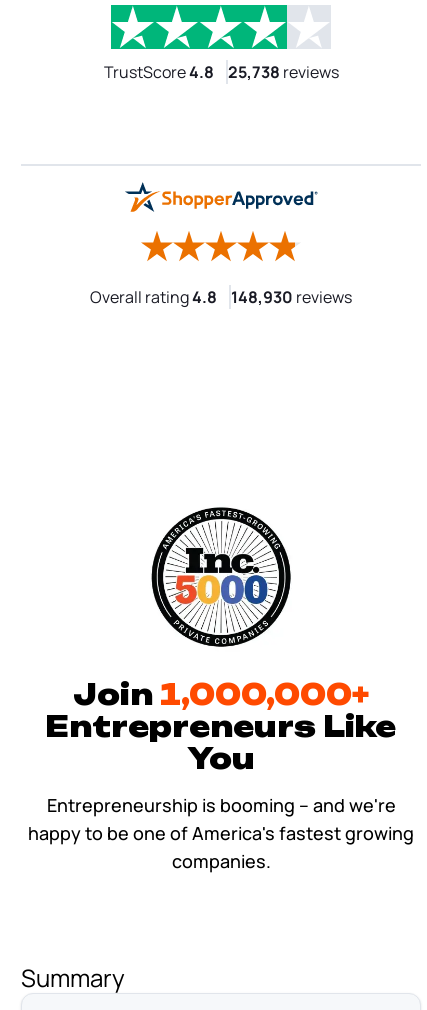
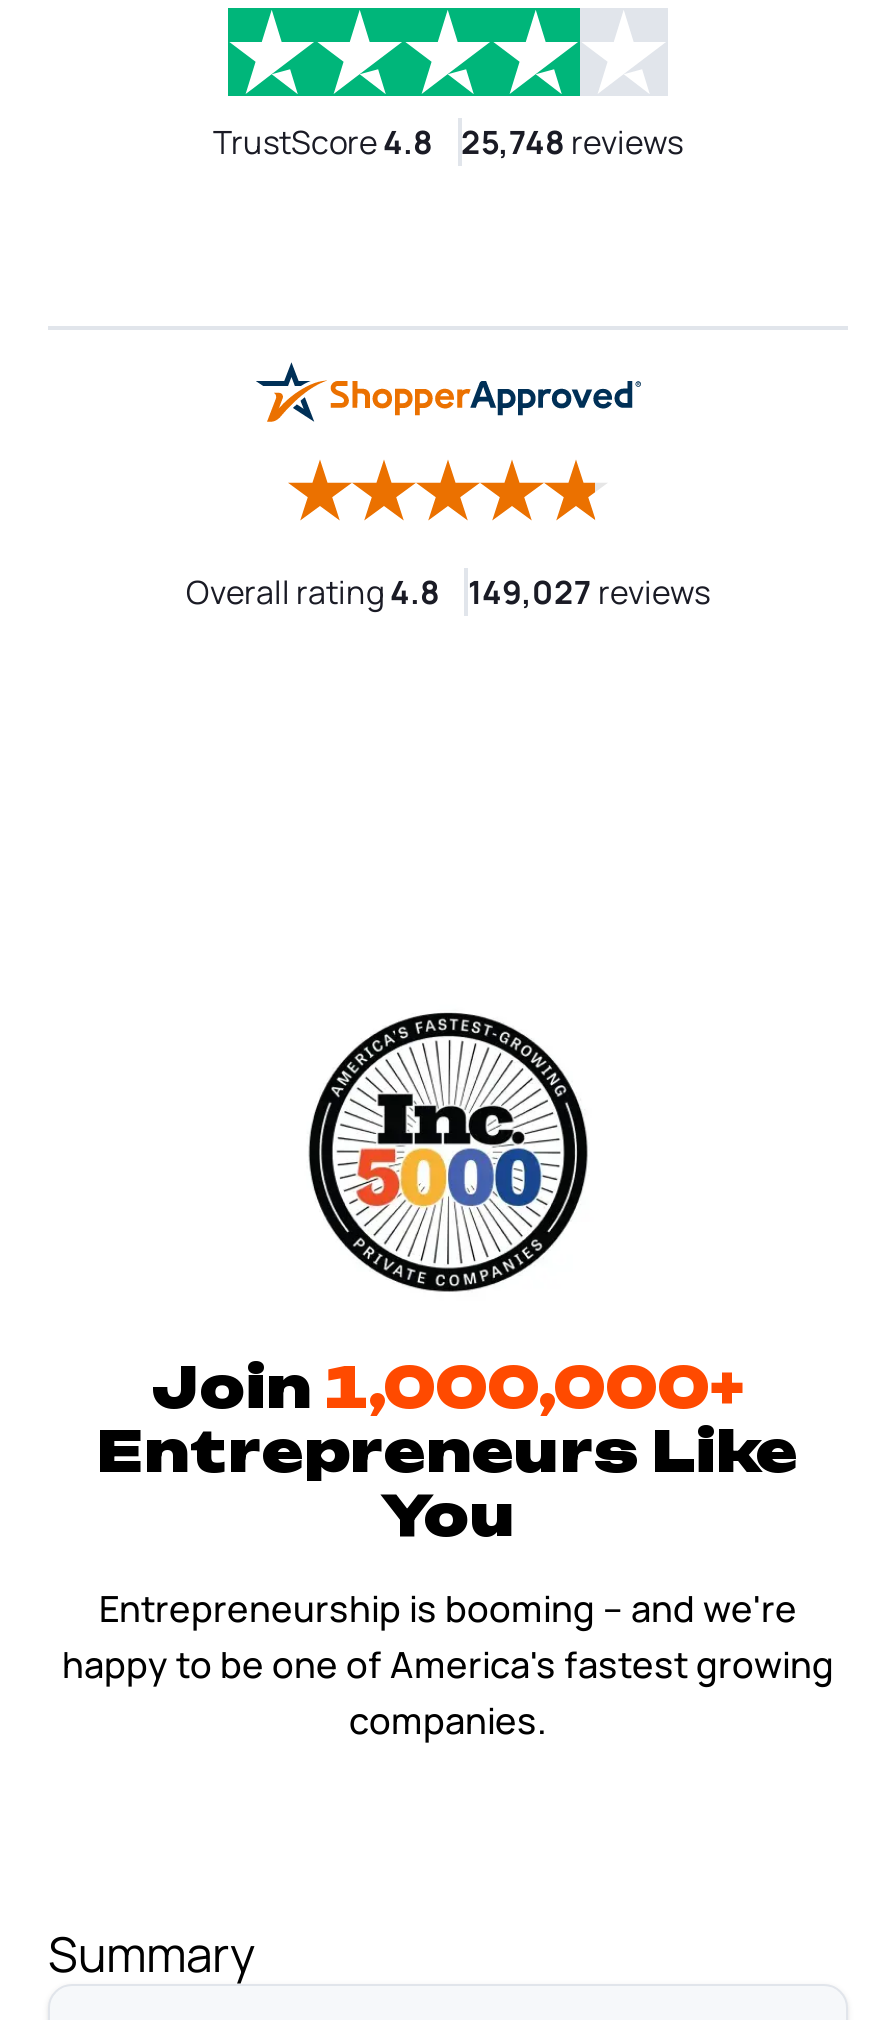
- 25,738 reviews
+ 25,748 reviews

- 148,930 reviews
+ 149,027 reviews
